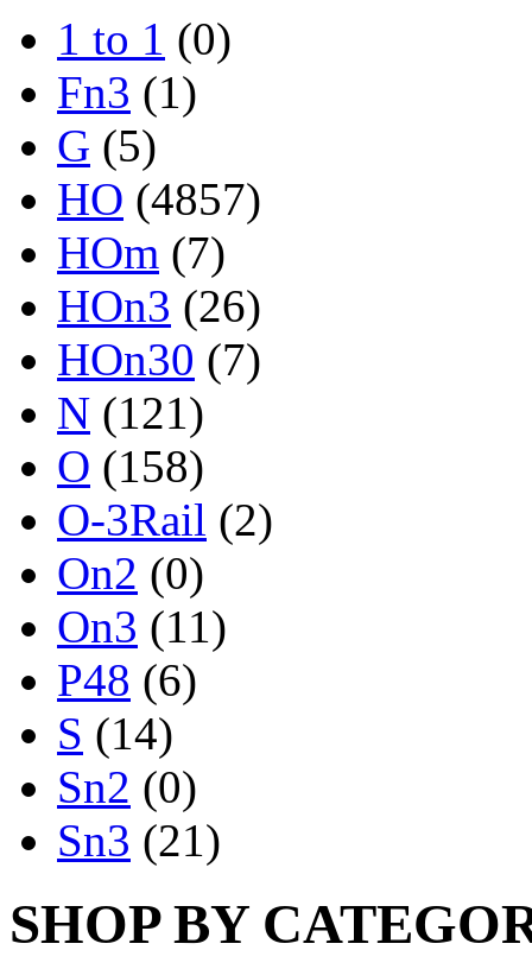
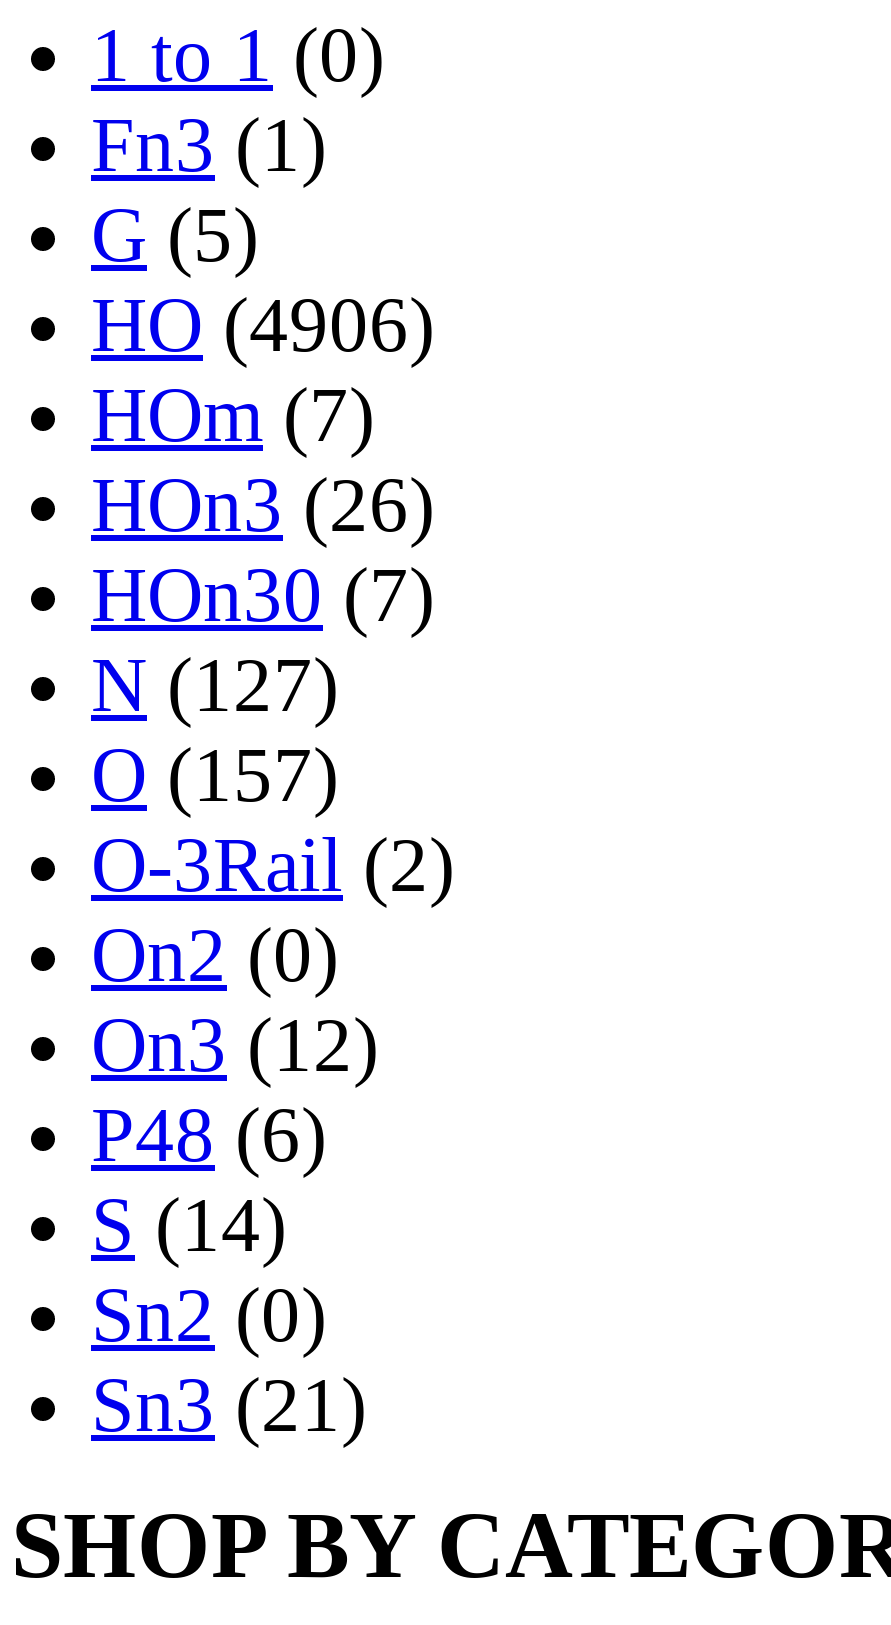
- HO (4857)
+ HO (4906)

- N (121)
+ N (127)

- O (158)
+ O (157)

- On3 (11)
+ On3 (12)
